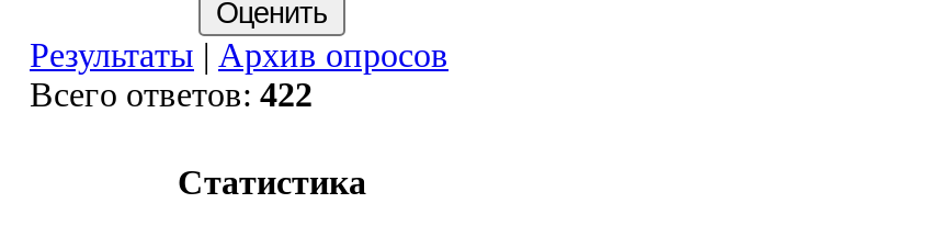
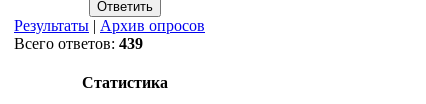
- Всего ответов: 422
+ Всего ответов: 439
